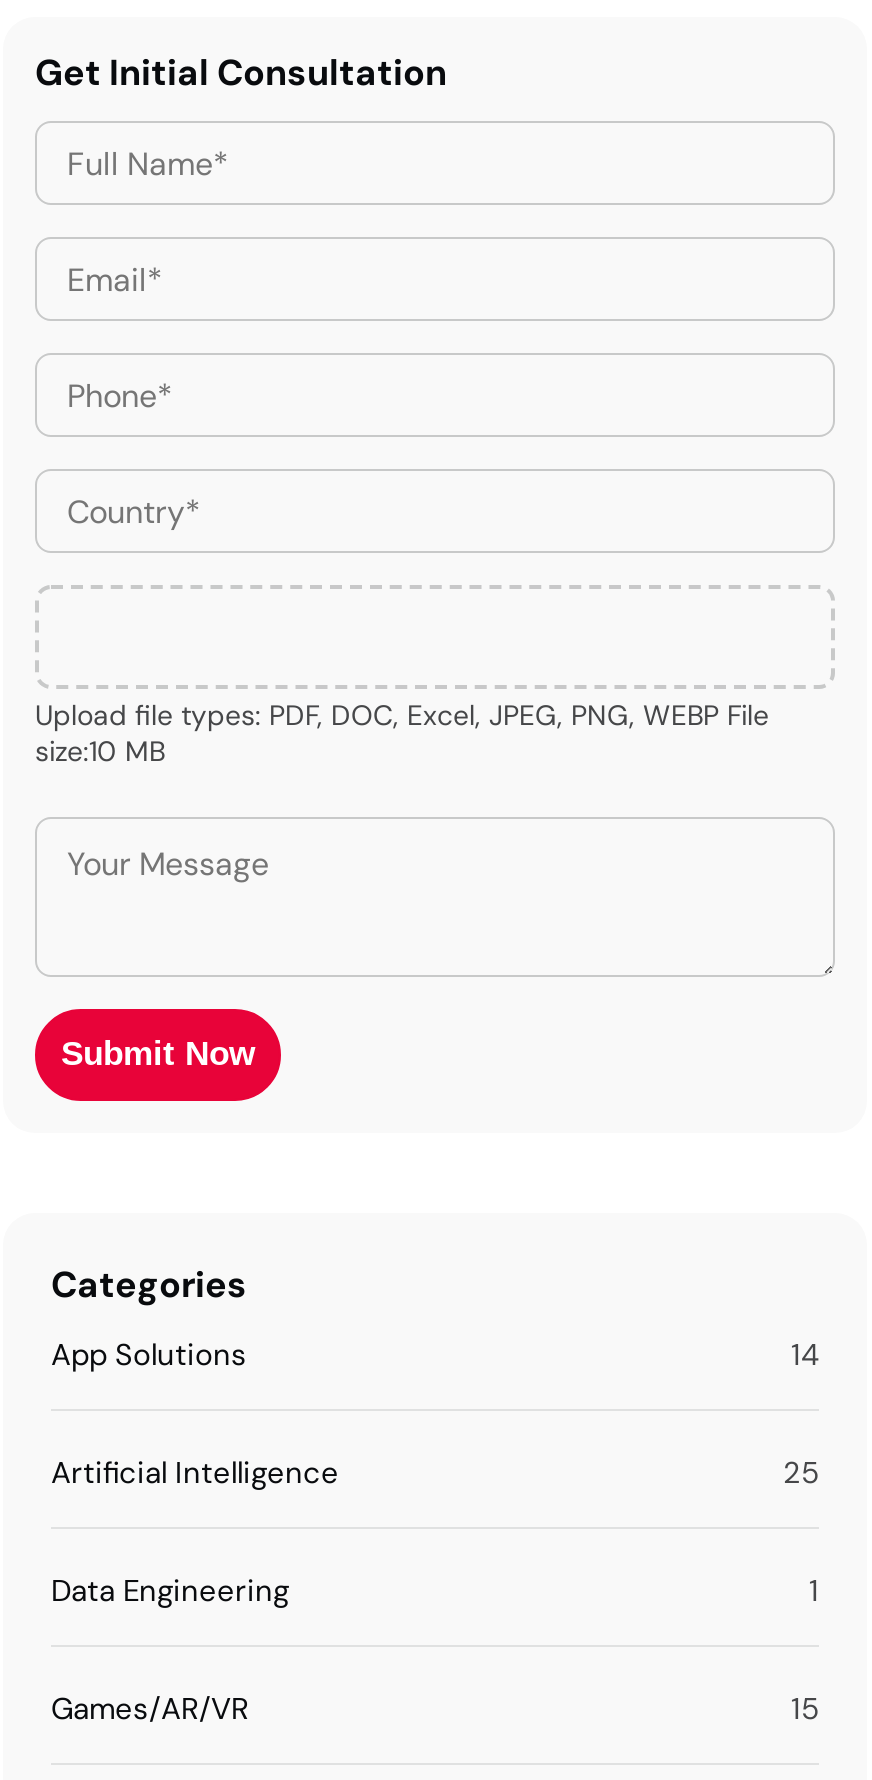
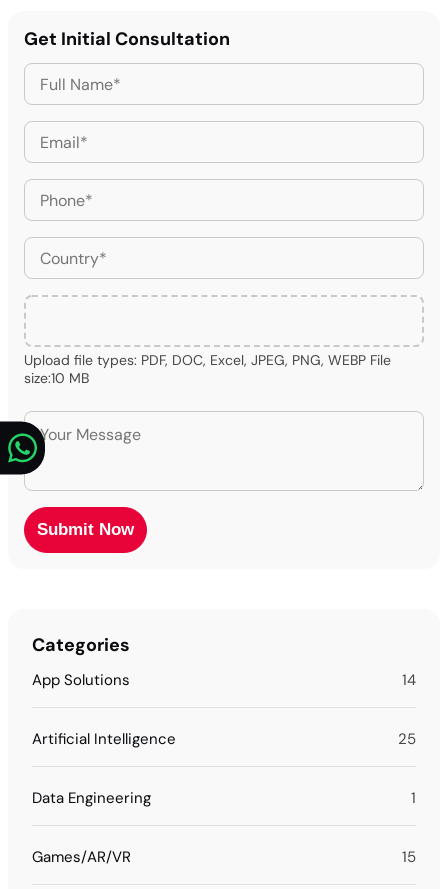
+ [image]
